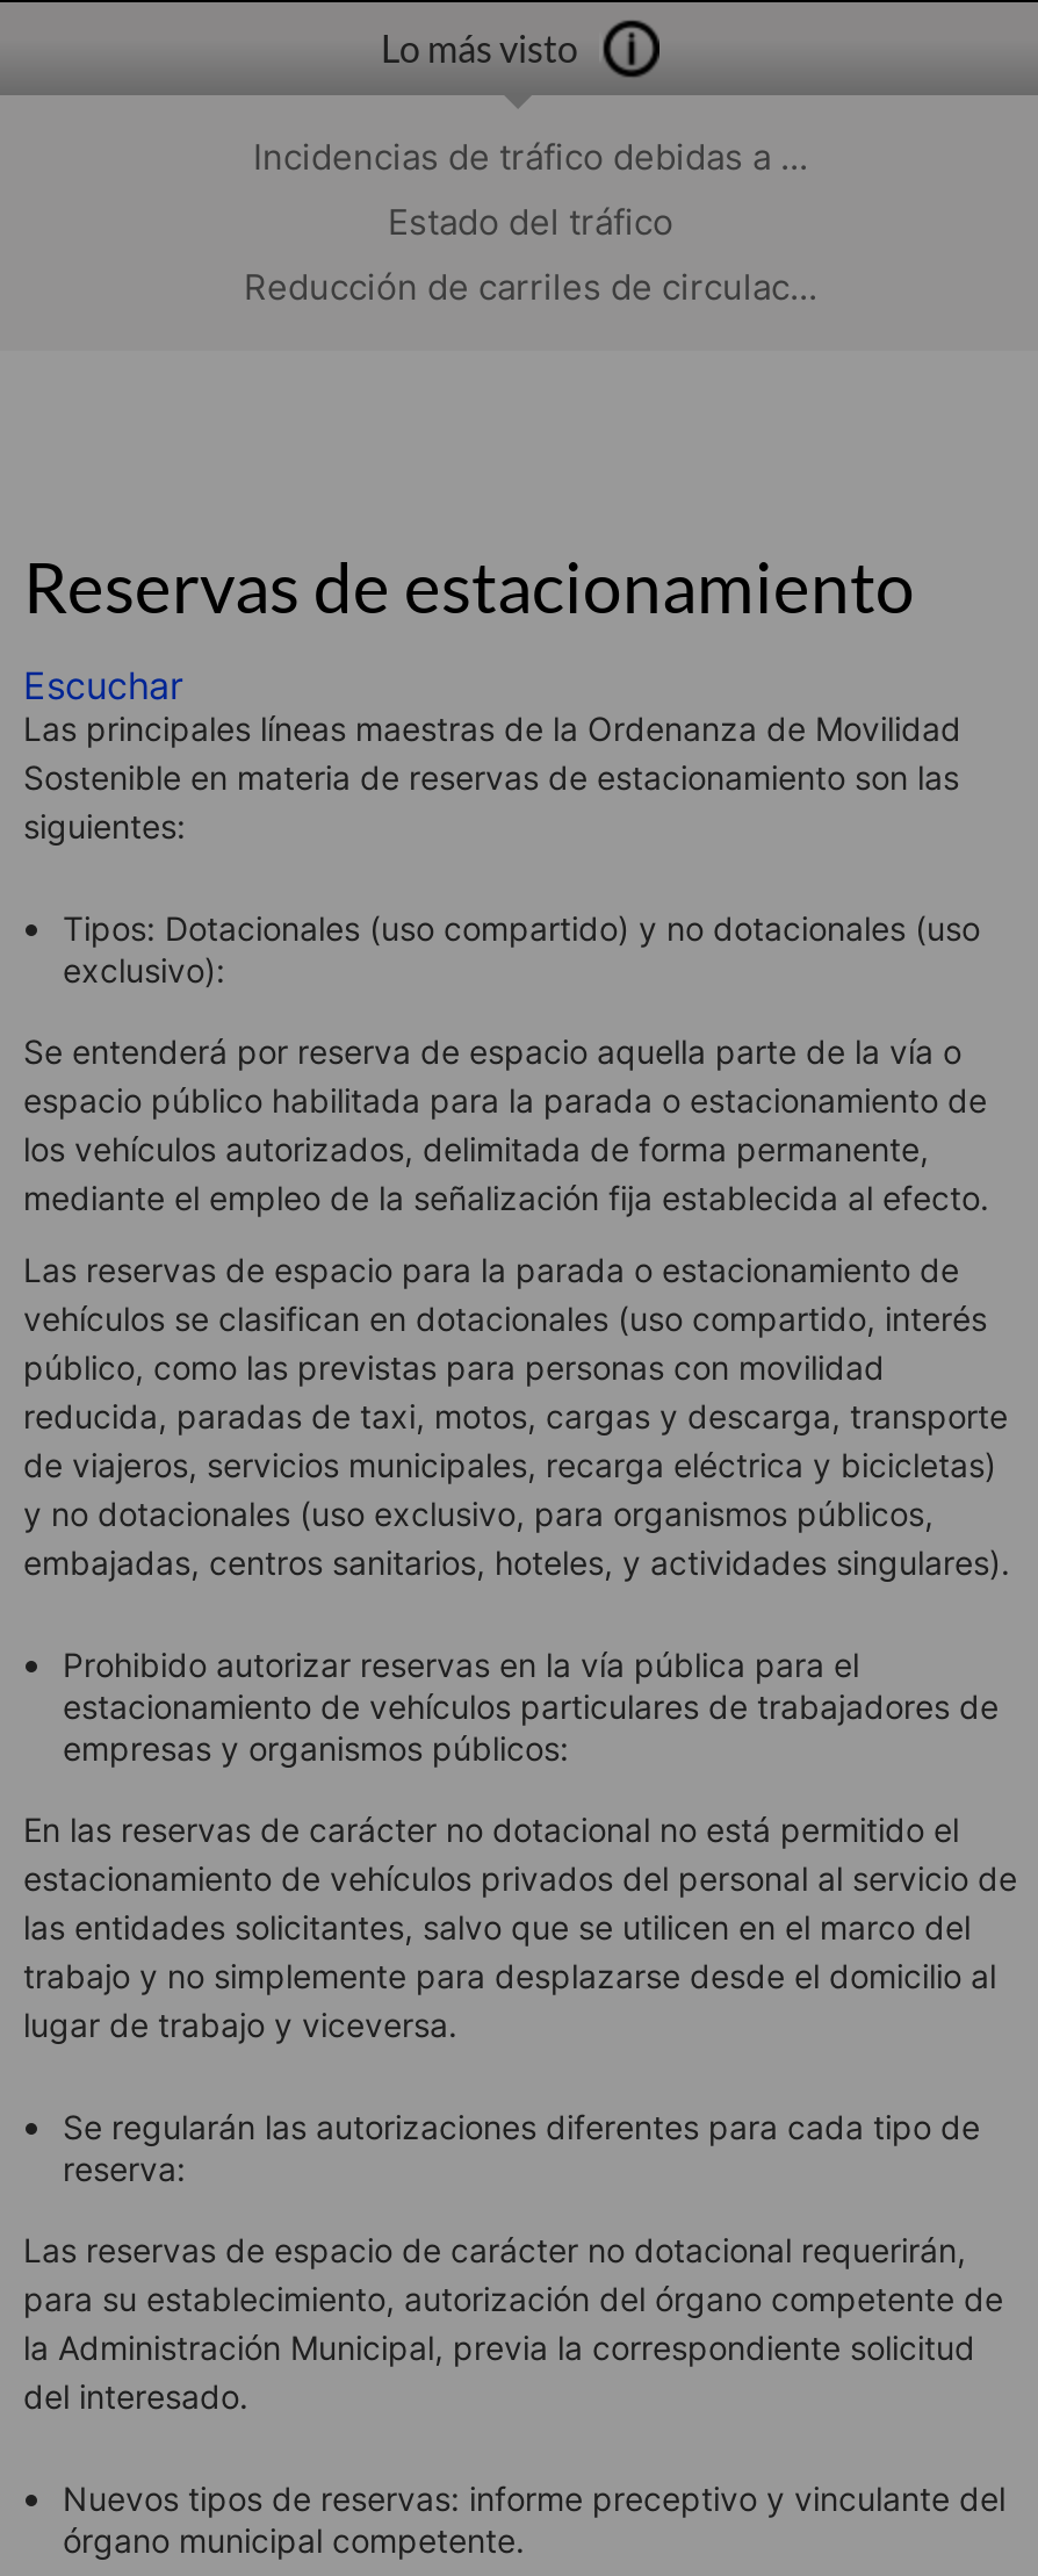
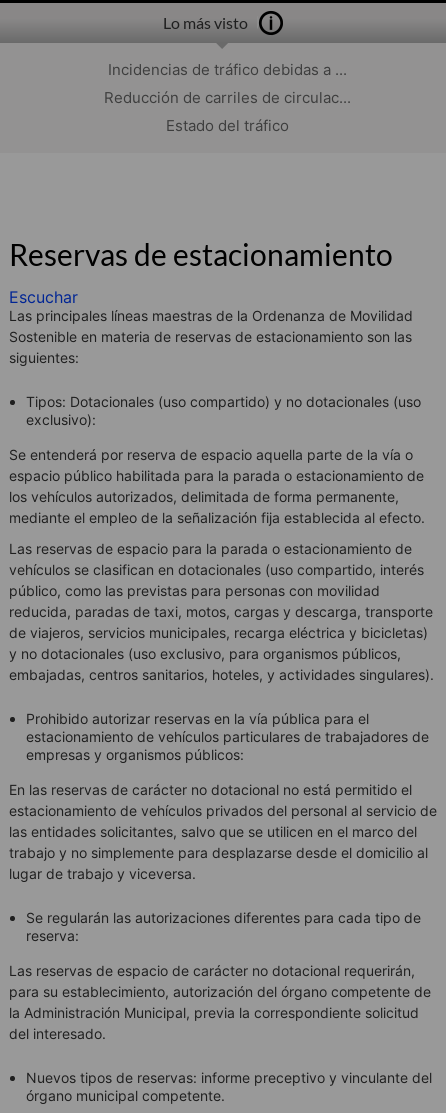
moved down: Estado del tráfico

moved up: Reducción de carriles de circulac...
